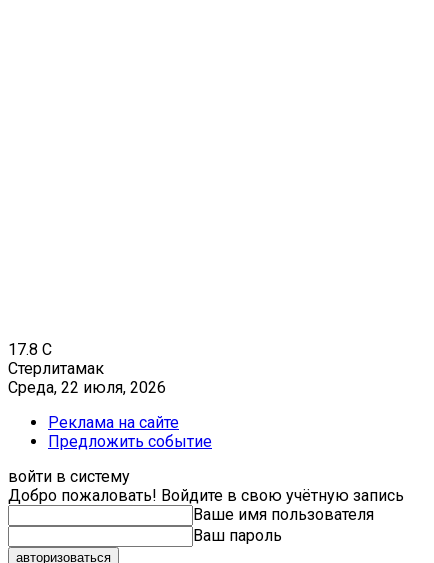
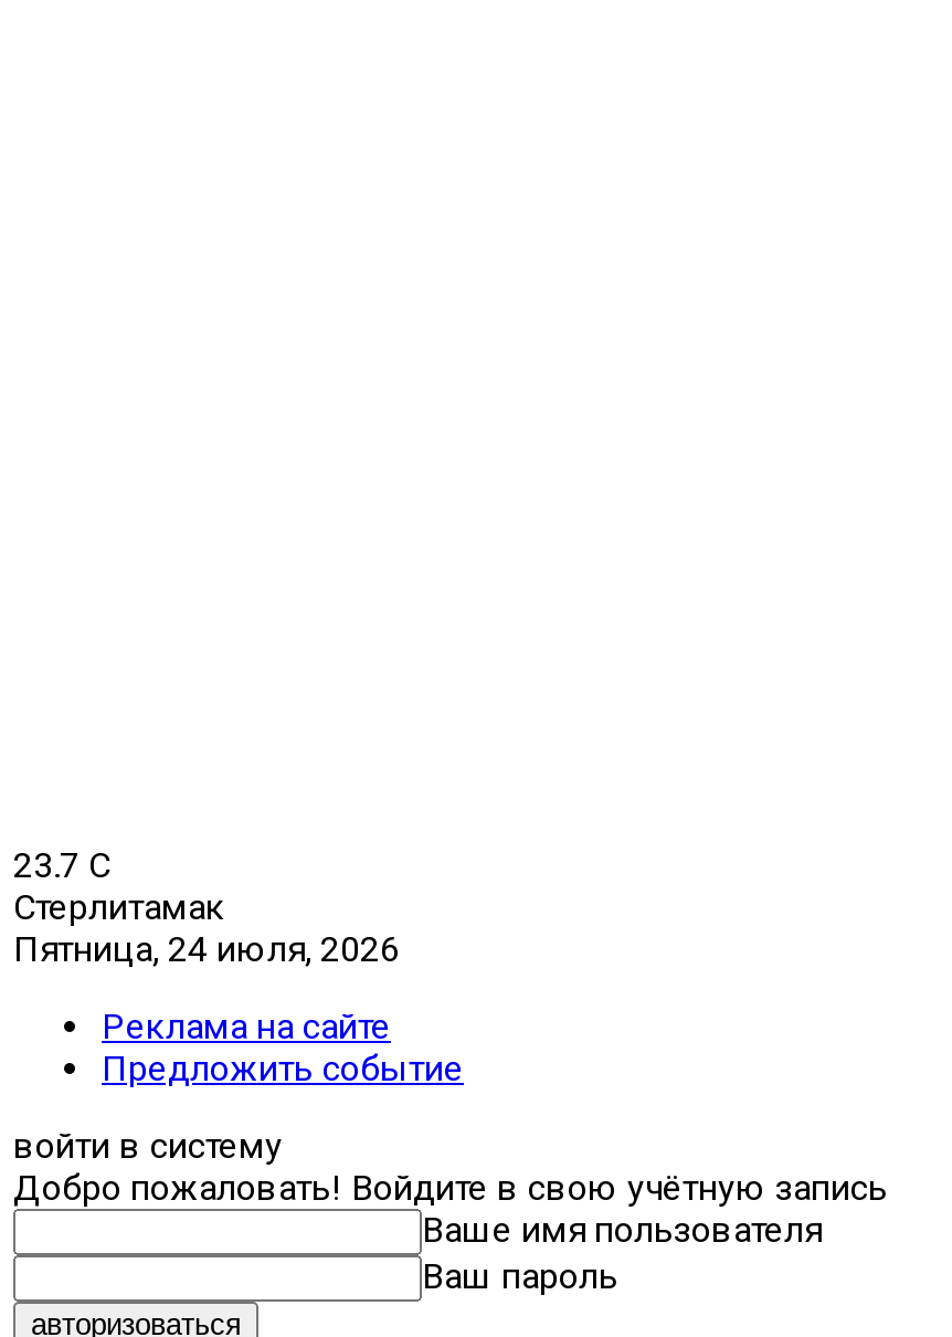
- 17.8 C
+ 23.7 C

- Среда, 22 июля, 2026
+ Пятница, 24 июля, 2026
